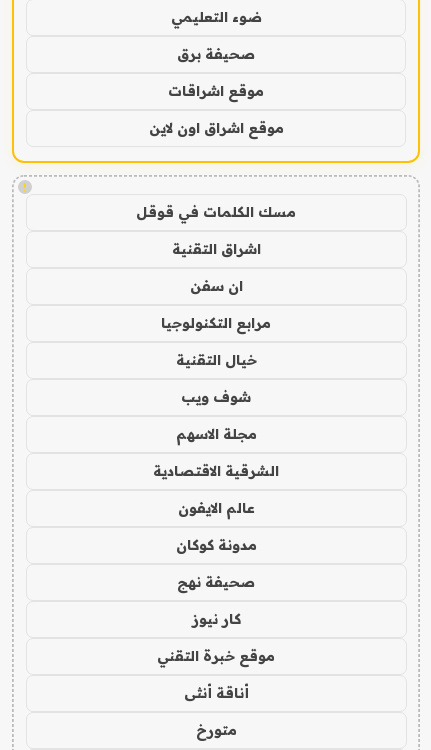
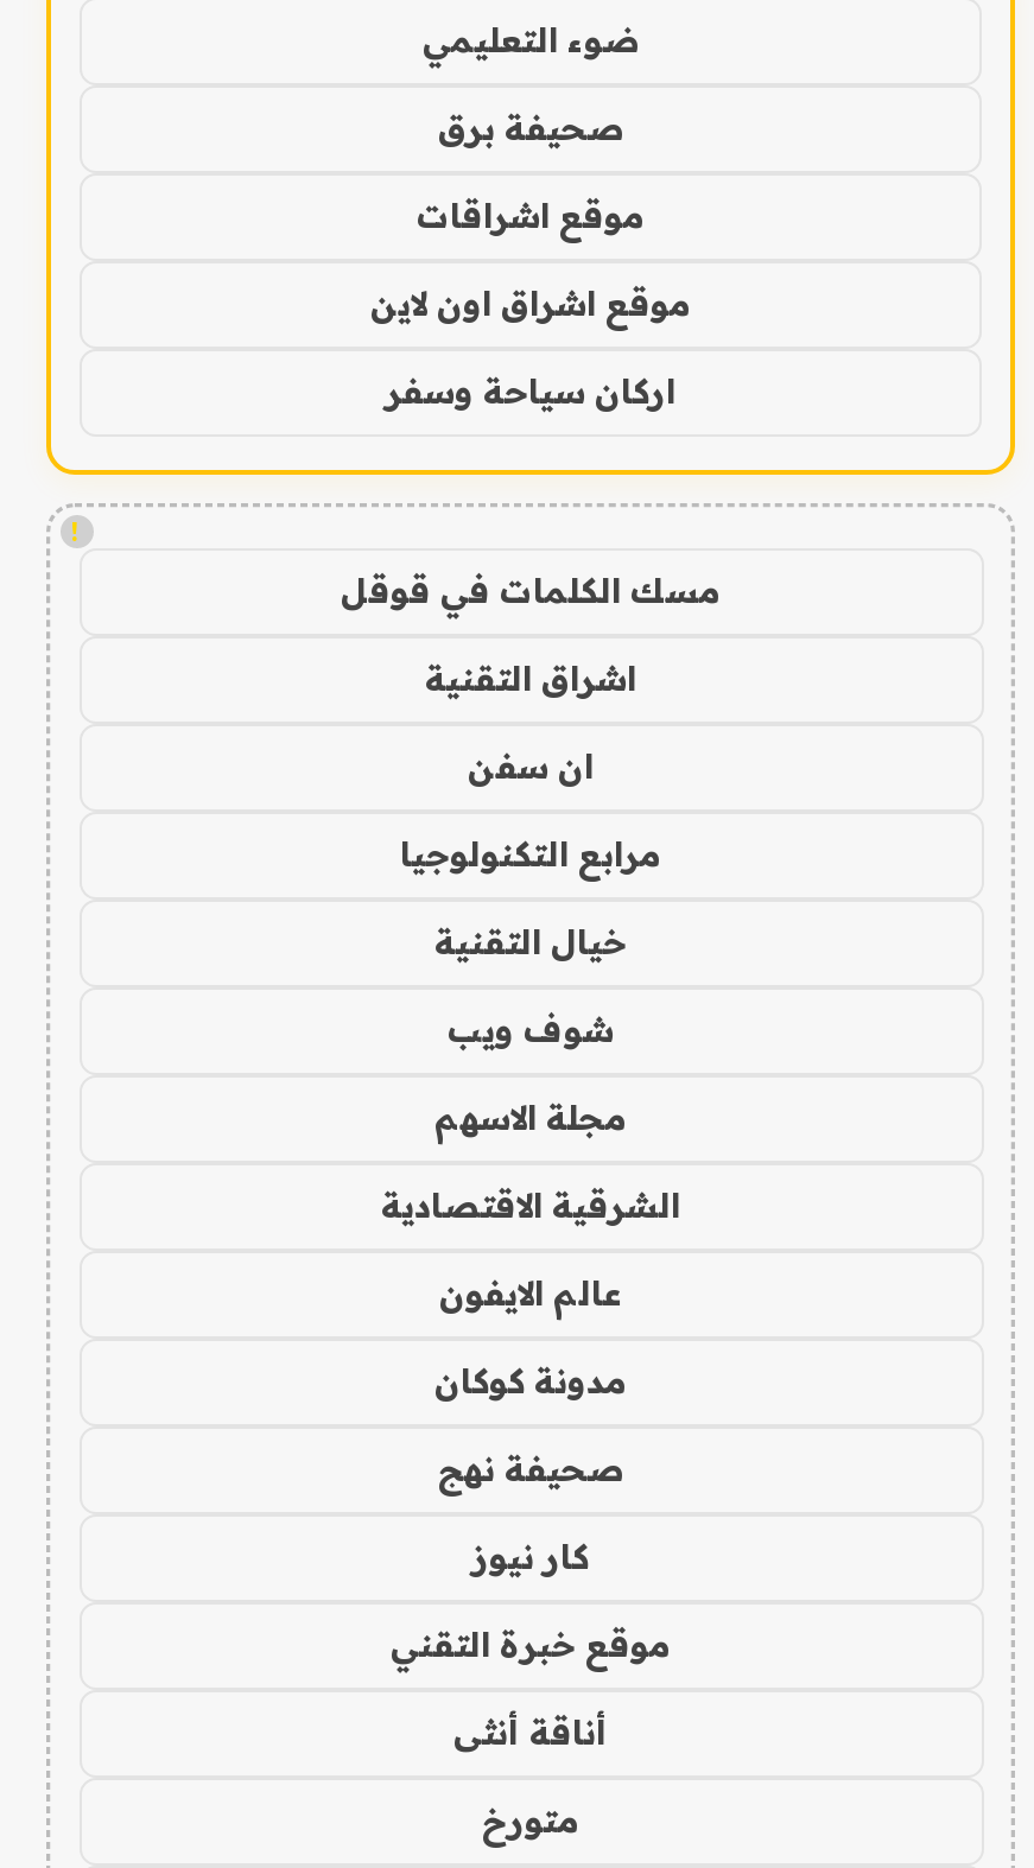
+ اركان سياحة وسفر
